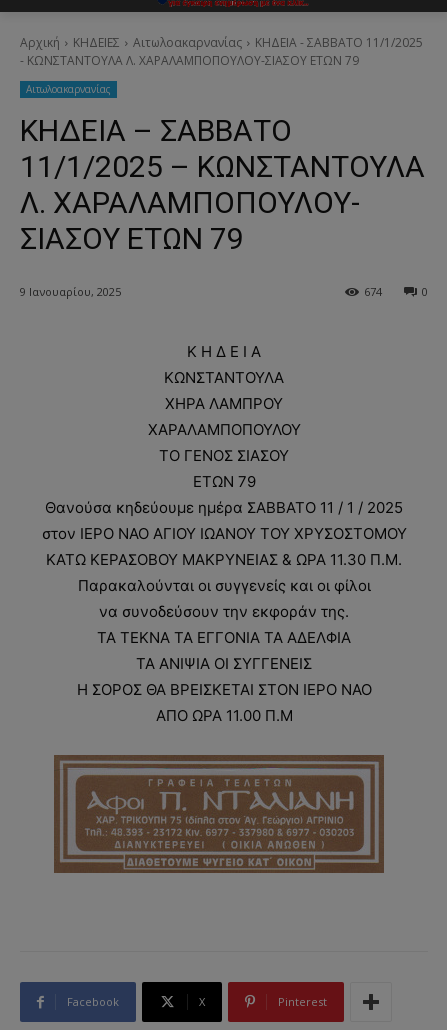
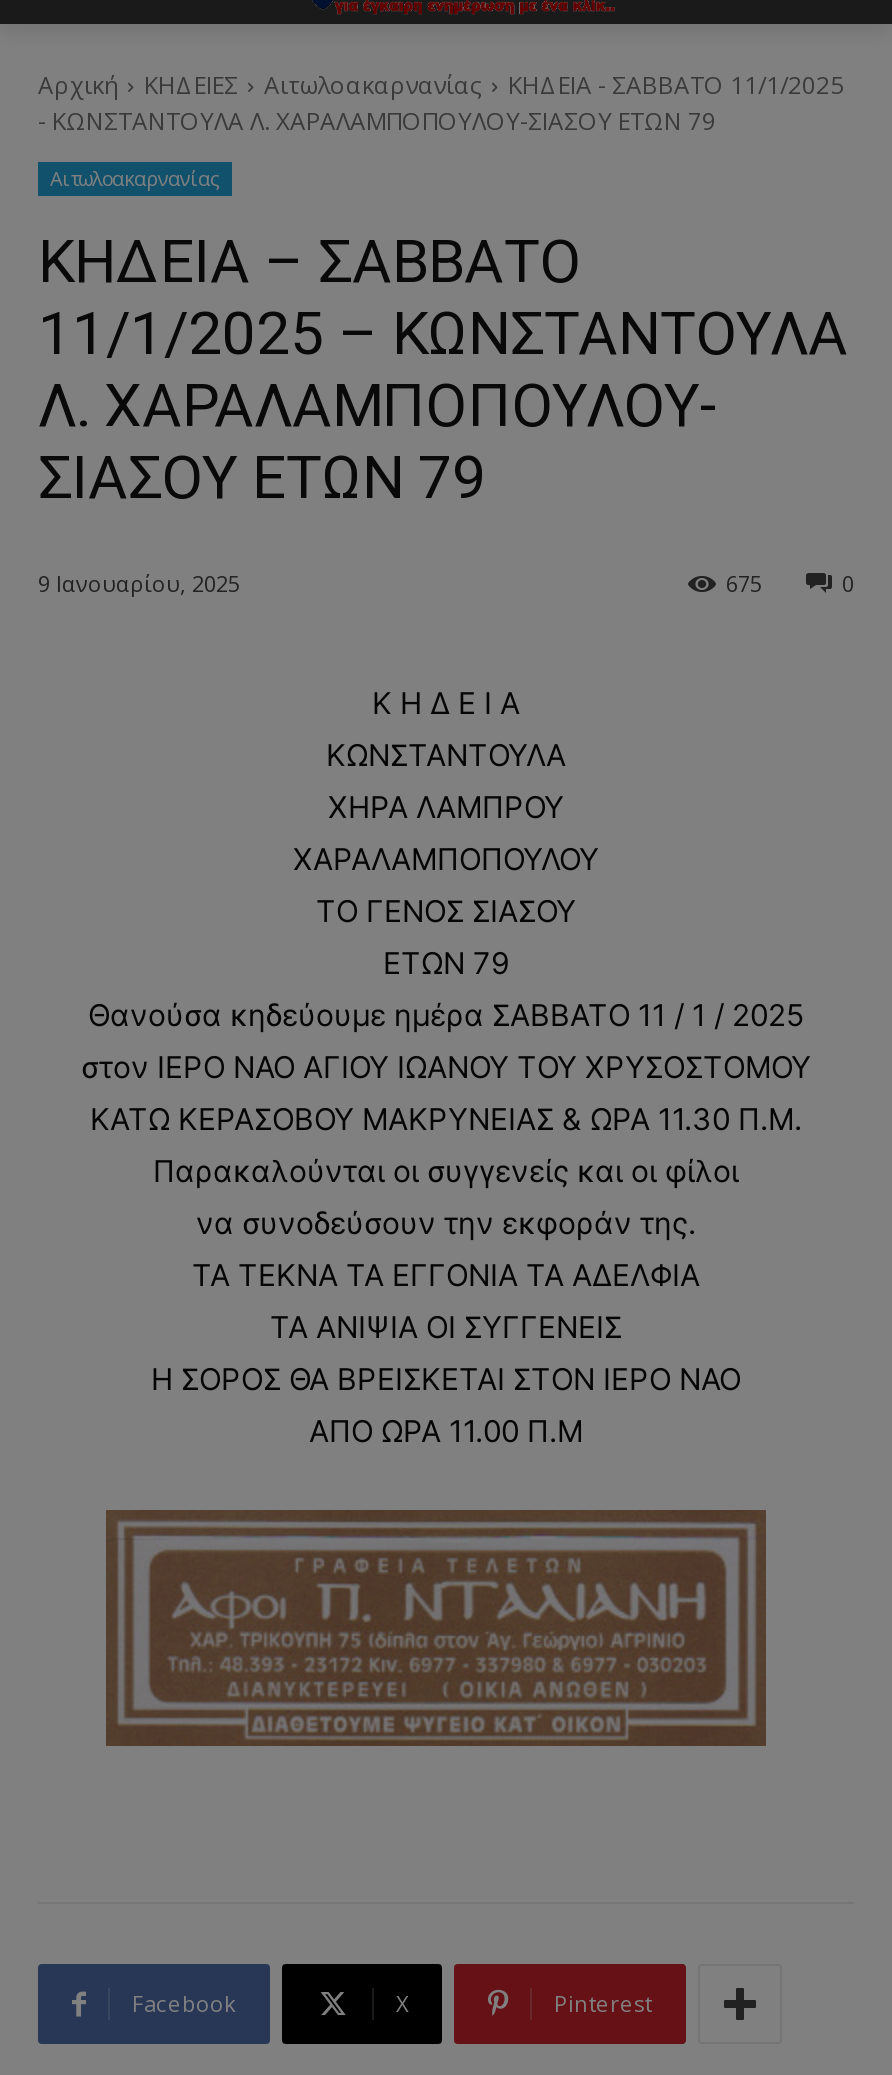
- 674
+ 675
